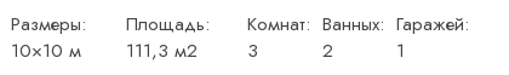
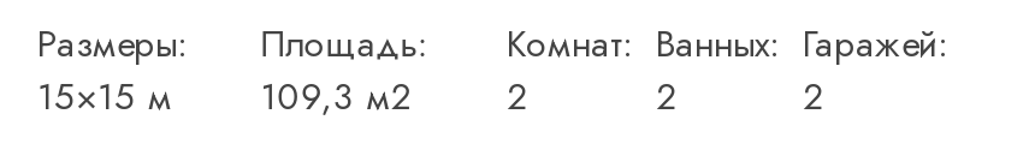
- 10×10 м
+ 15×15 м

- 111,3 м2
+ 109,3 м2

- 3
+ 2

- 1
+ 2
